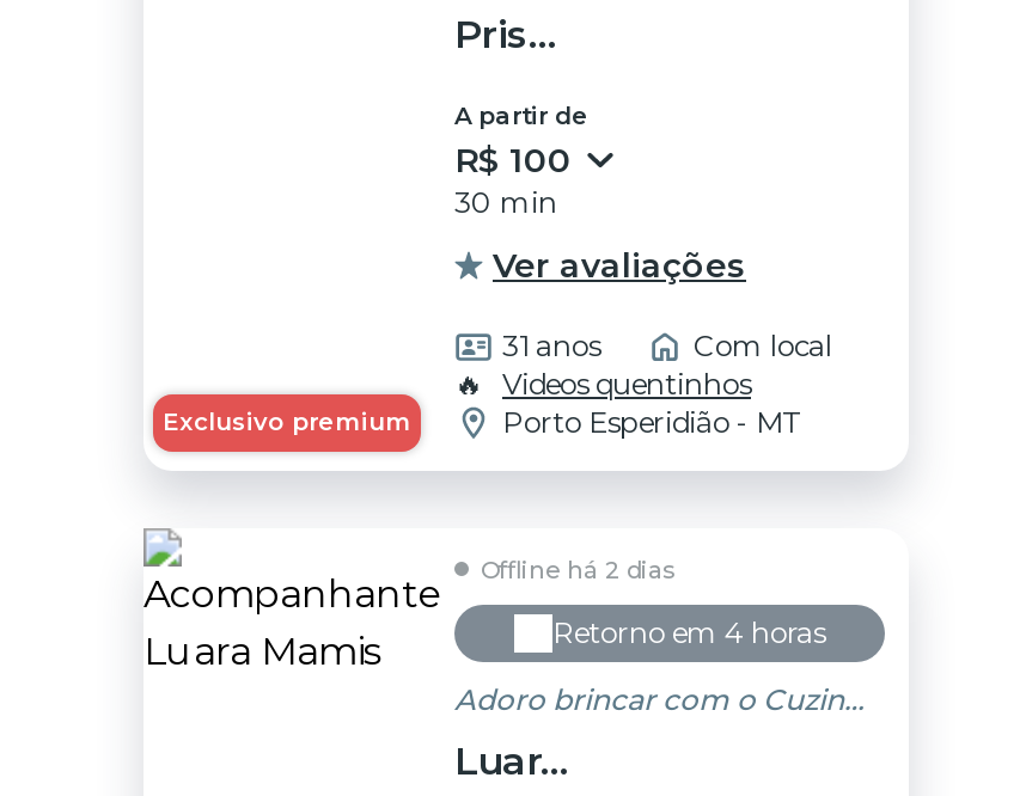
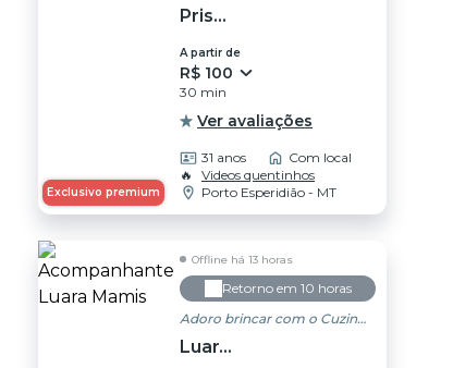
- Offline há 2 dias
+ Offline há 13 horas

- Retorno em 4 horas
+ Retorno em 10 horas
